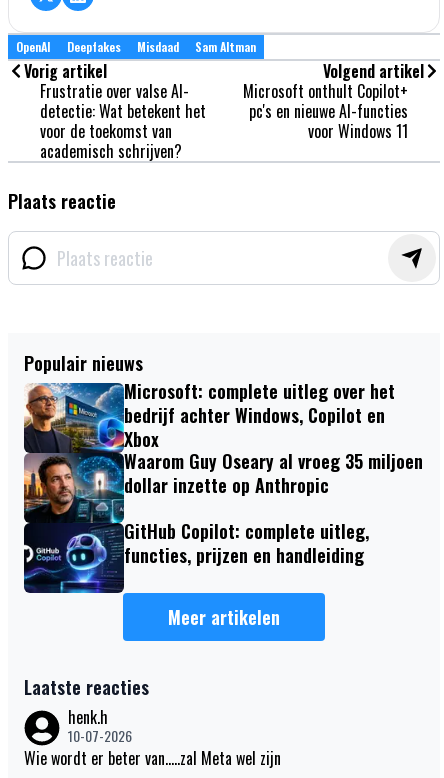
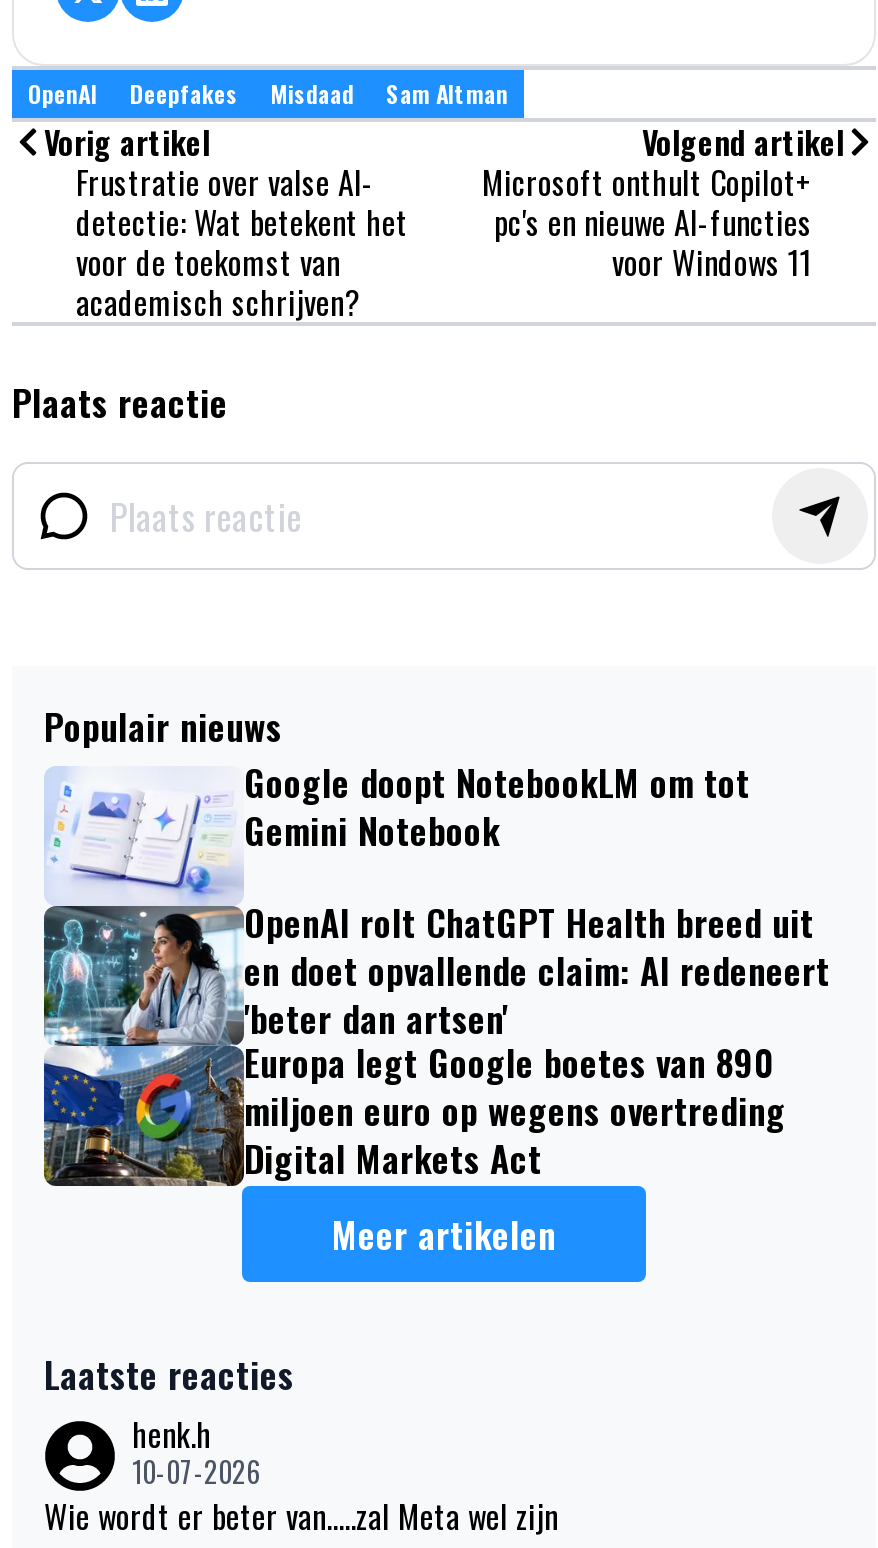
- [image]
- Microsoft: complete uitleg over het
- bedrijf achter Windows, Copilot en
- Xbox
- Waarom Guy Oseary al vroeg 35 miljoen
- dollar inzette op Anthropic
+ [image]
+ Google doopt NotebookLM om tot
+ Gemini Notebook

- GitHub Copilot: complete uitleg,
- functies, prijzen en handleiding
+ OpenAI rolt ChatGPT Health breed uit
+ en doet opvallende claim: AI redeneert
+ 'beter dan artsen'
+ Europa legt Google boetes van 890
+ miljoen euro op wegens overtreding
+ Digital Markets Act
